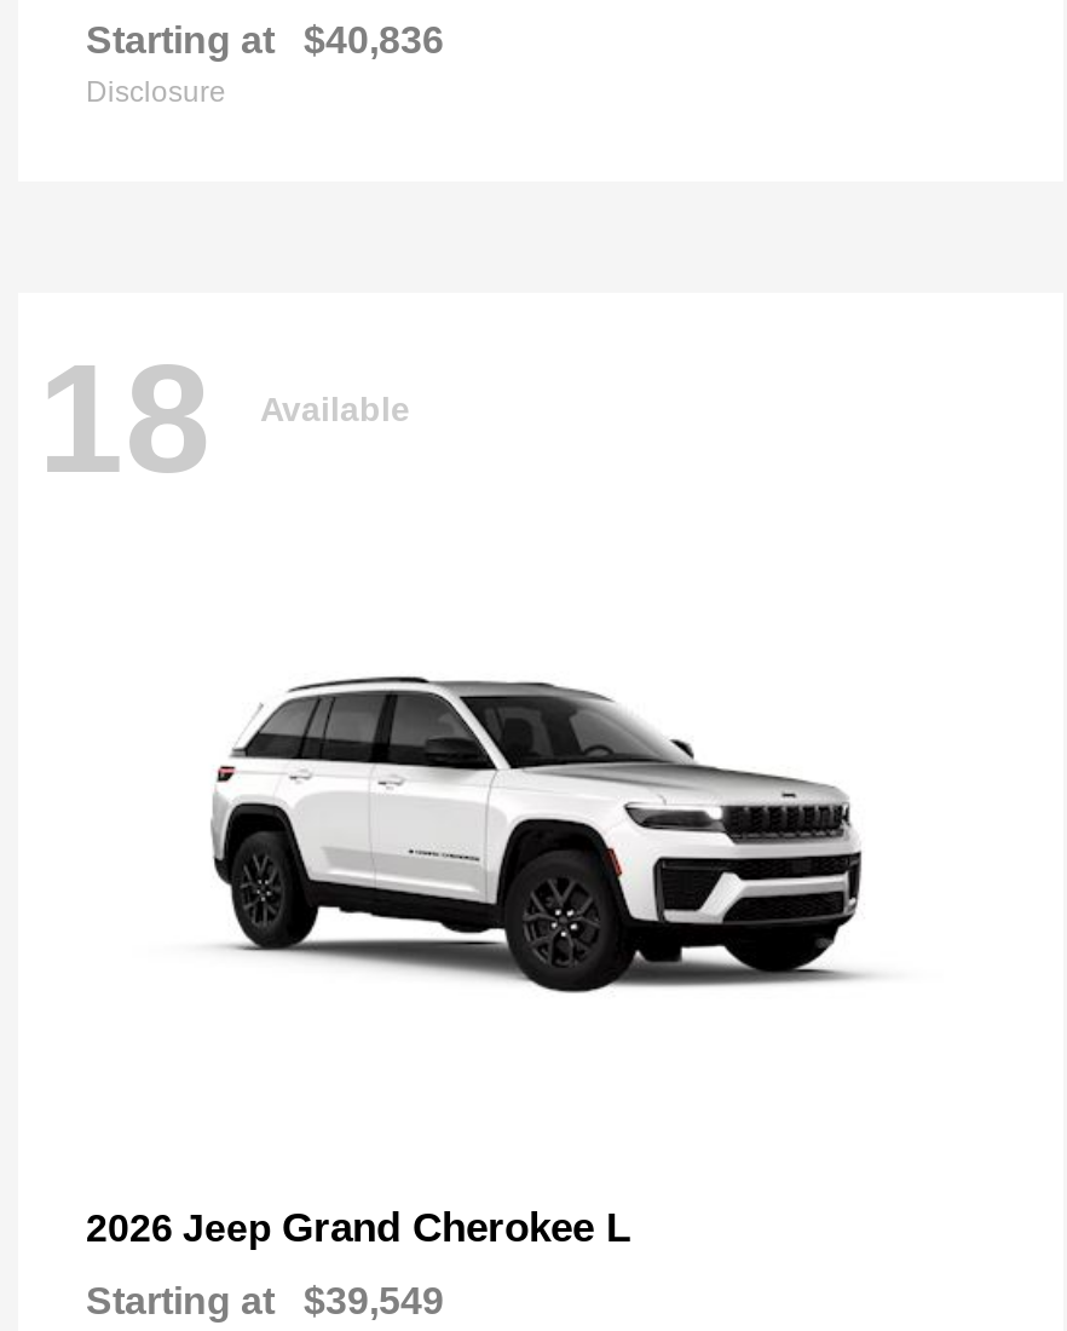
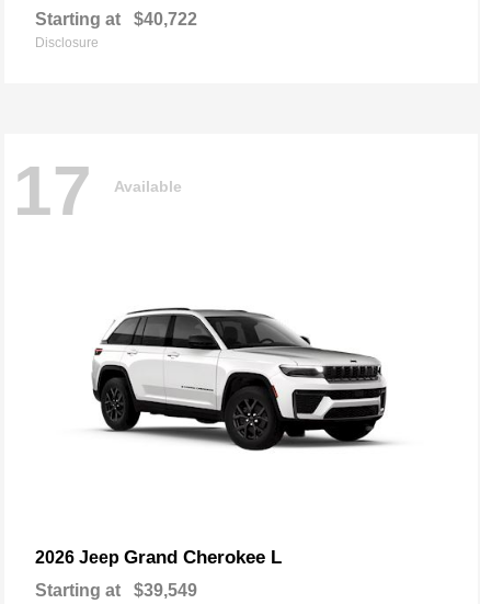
- Starting at $40,836
+ Starting at $40,722

- 18 Available
+ 17 Available
